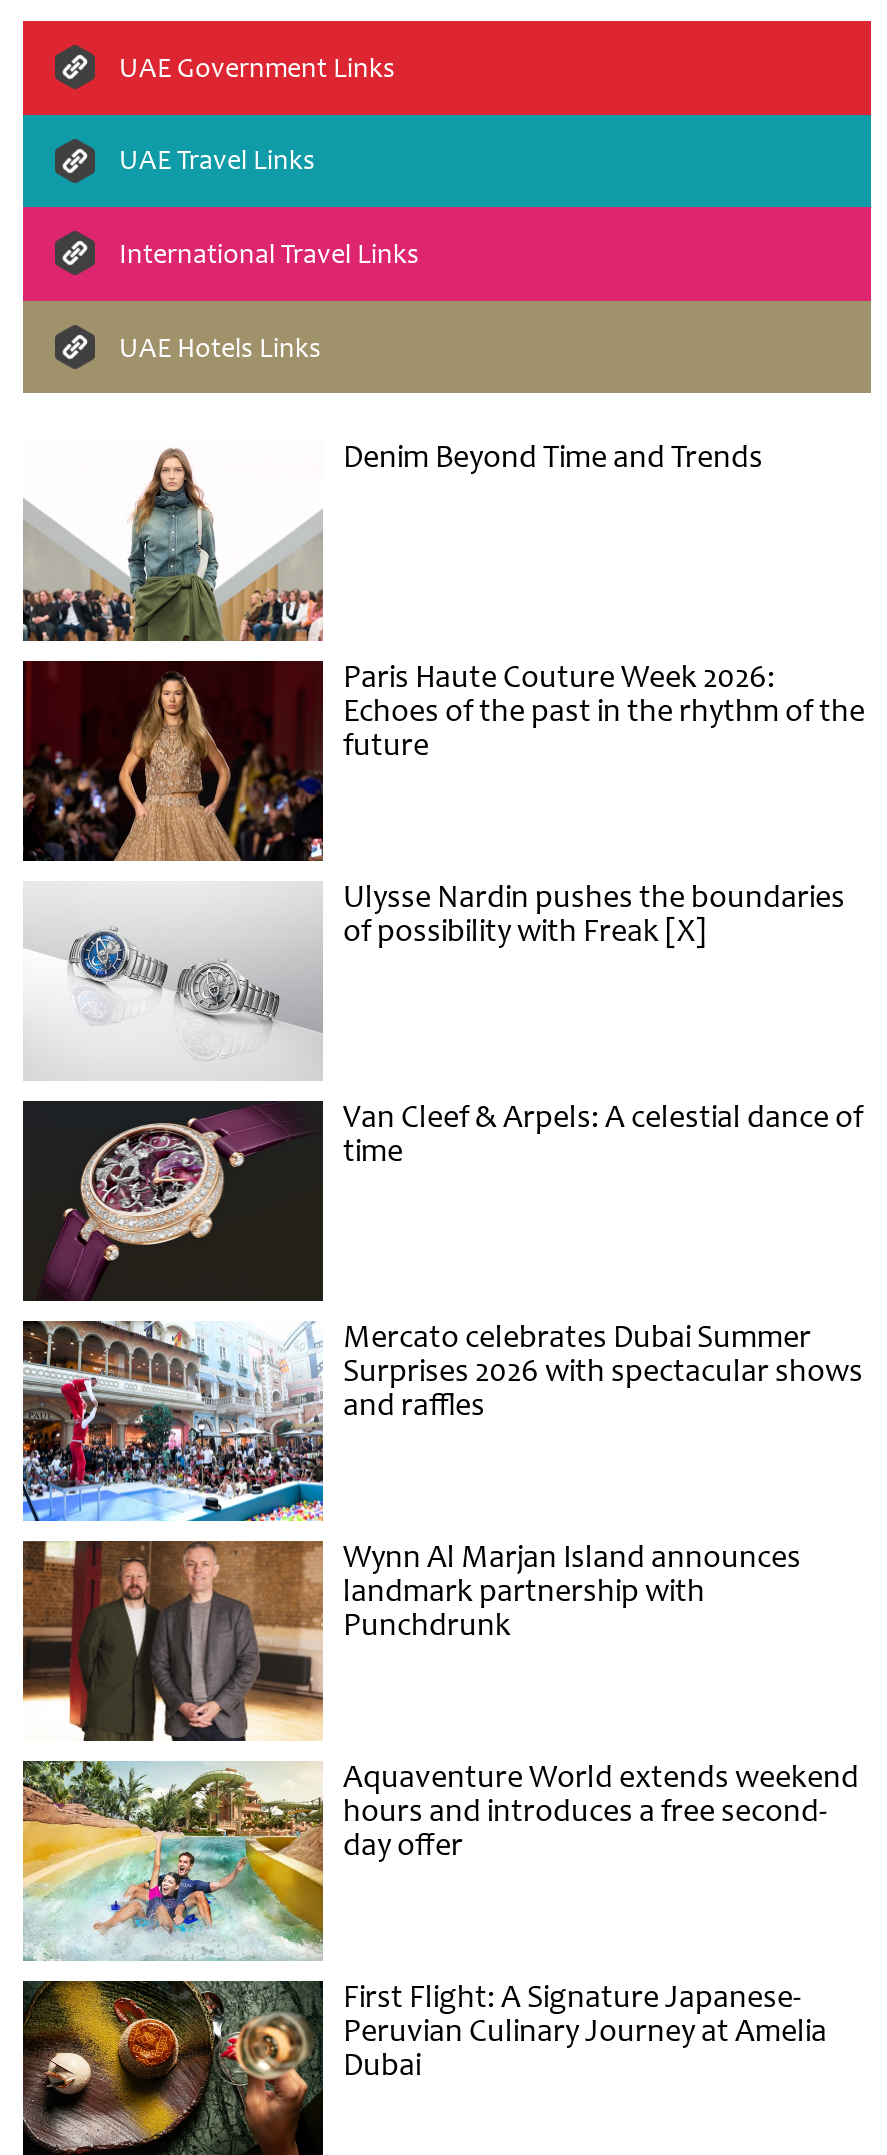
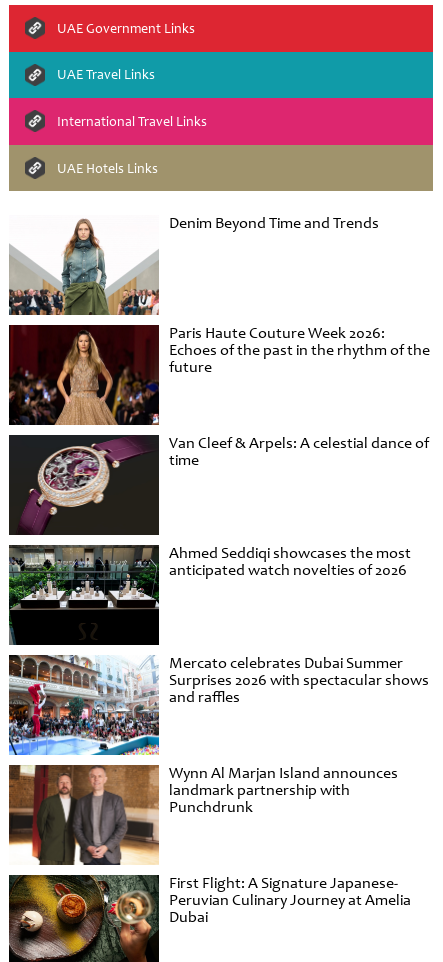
- [image]
- Ulysse Nardin pushes the boundaries
- of possibility with Freak [X]

+ [image]
+ Ahmed Seddiqi showcases the most
+ anticipated watch novelties of 2026

- [image]
- Aquaventure World extends weekend
- hours and introduces a free second-
- day offer
